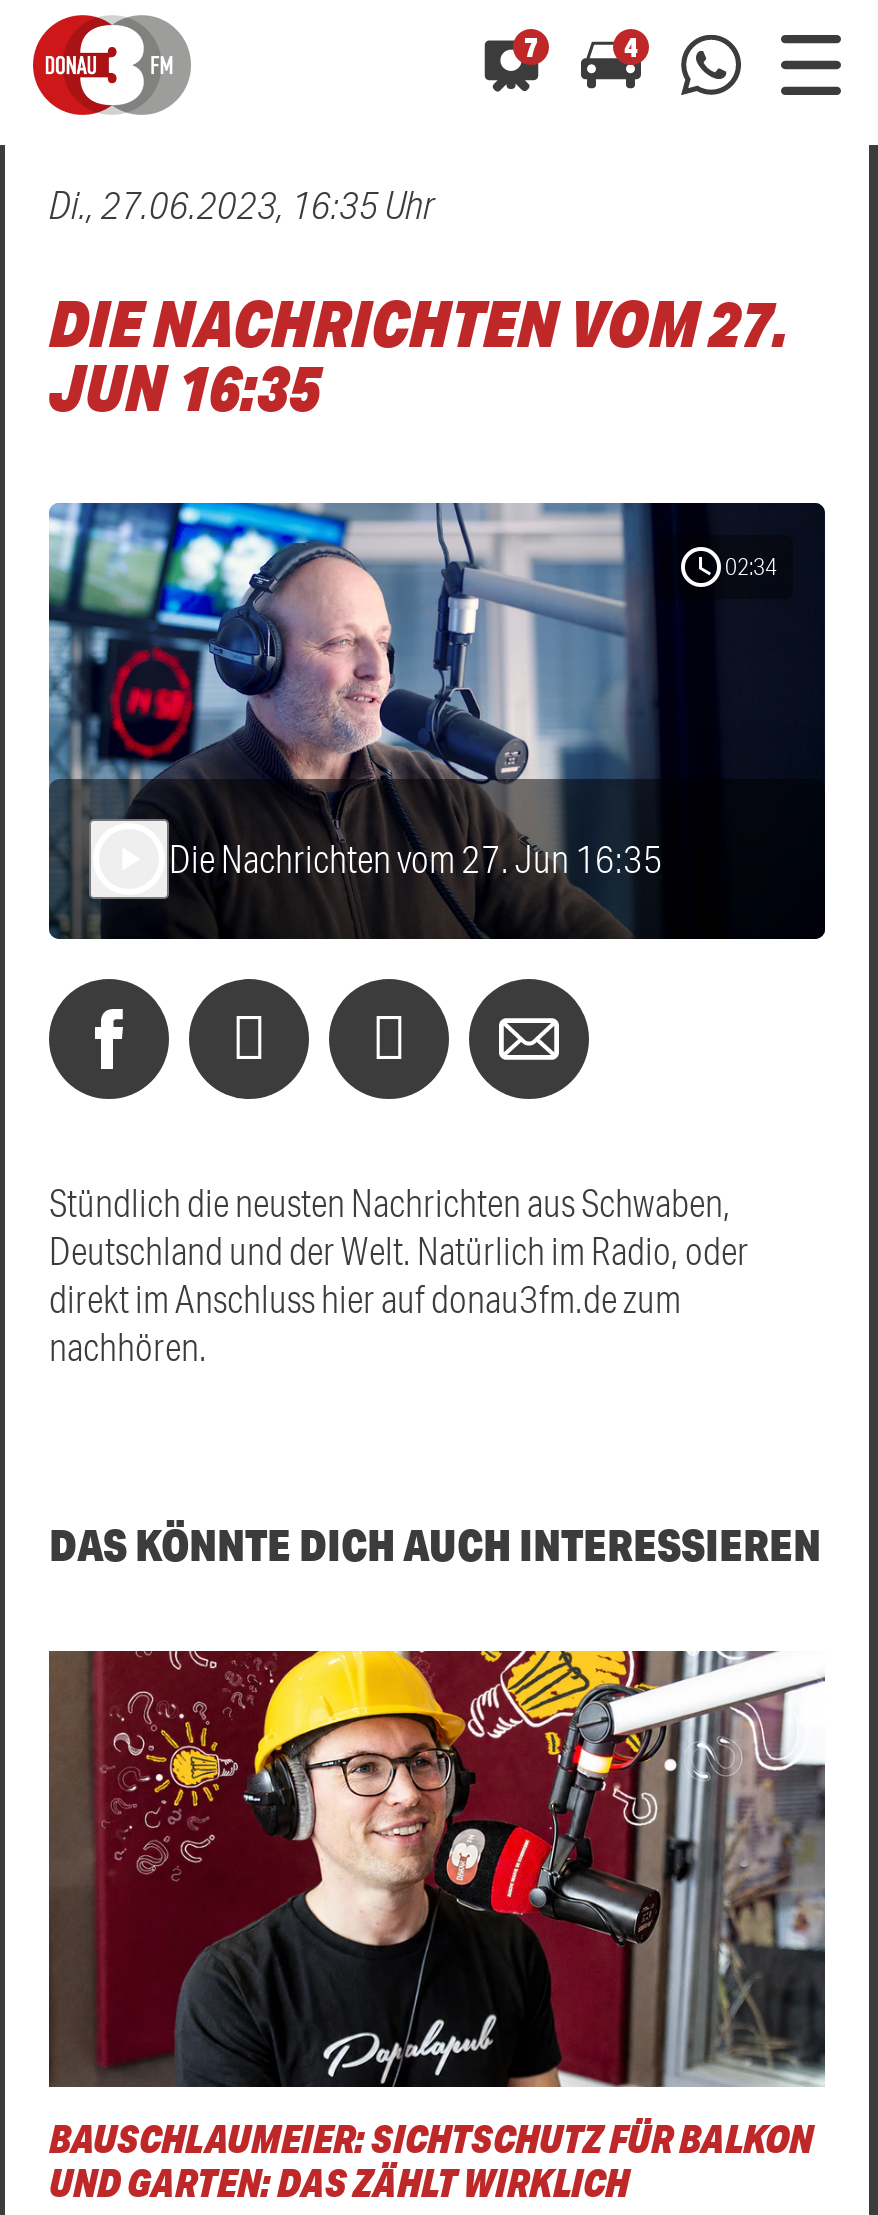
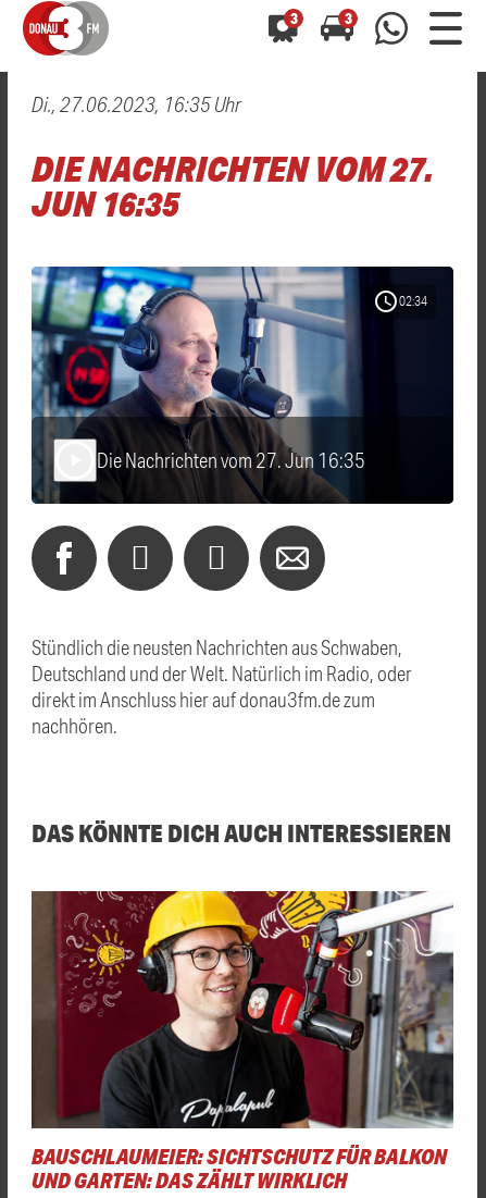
- 7
+ 3

- 4
+ 3
